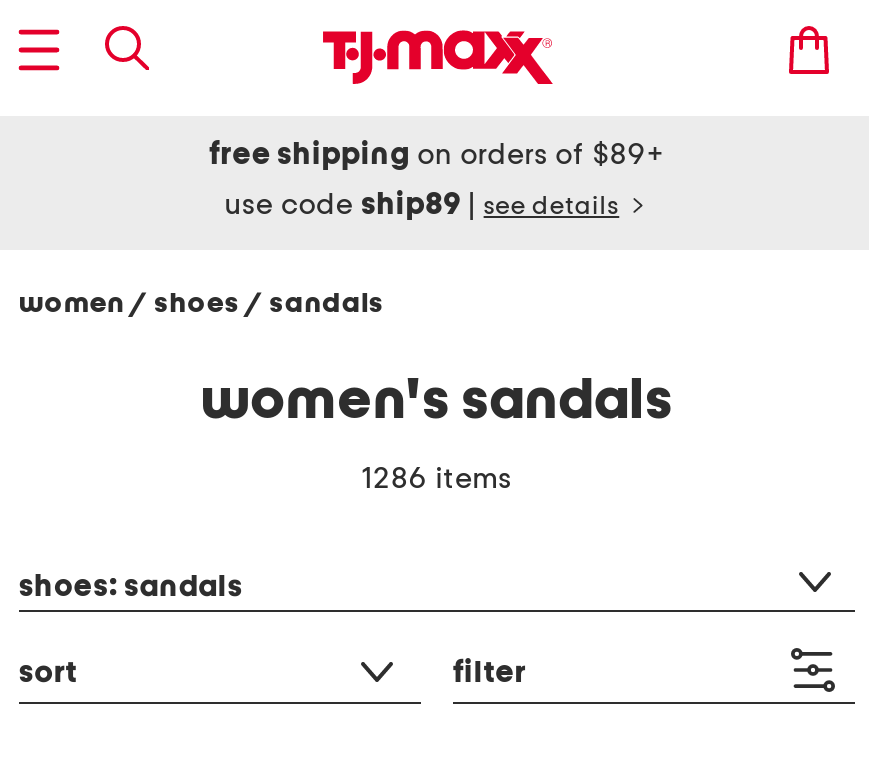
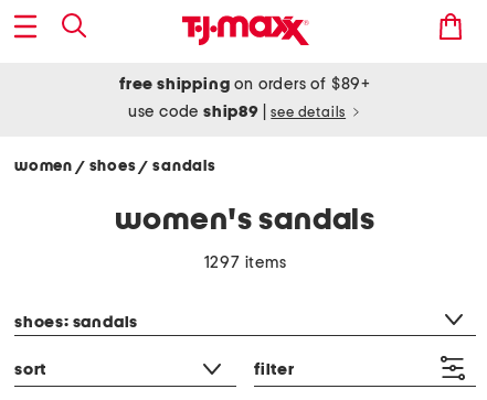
- 1286 items
+ 1297 items
